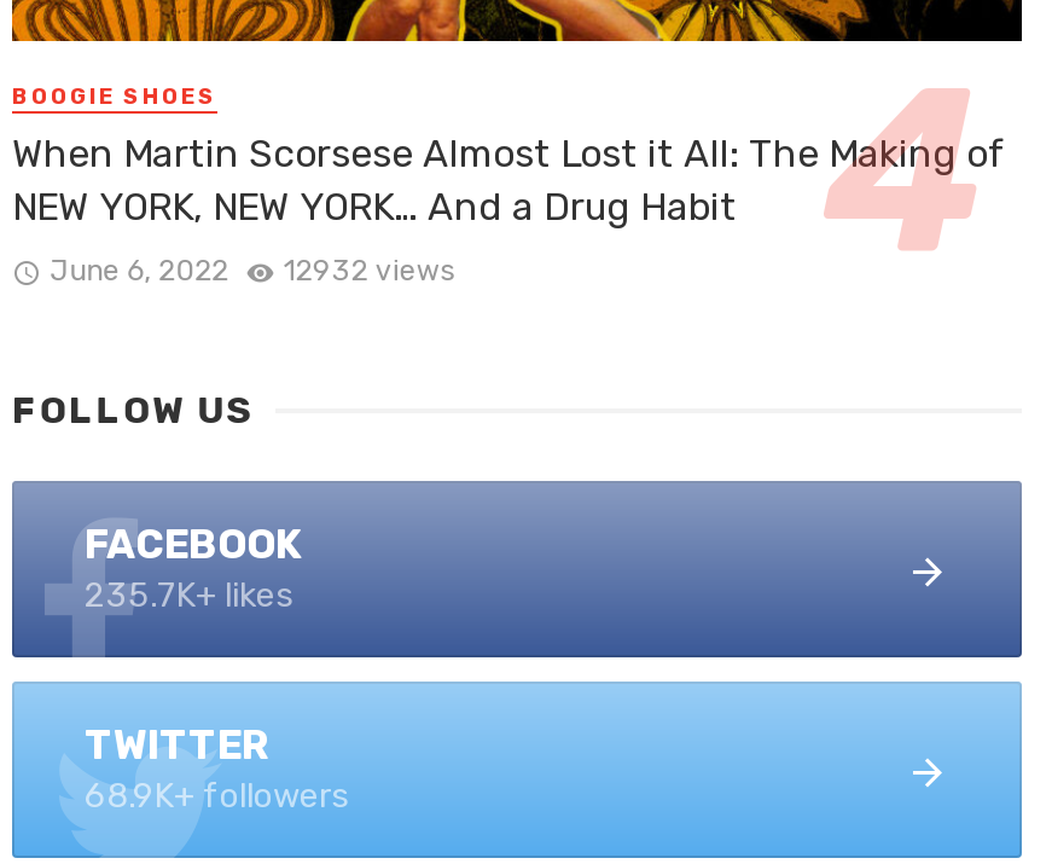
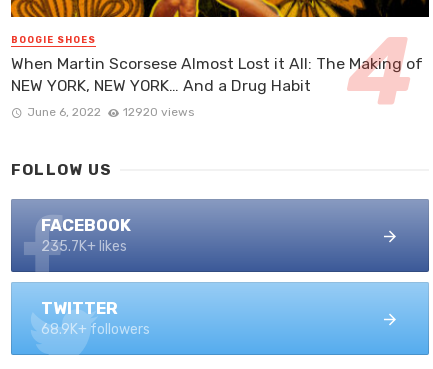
- June 6, 2022 12932 views
+ June 6, 2022 12920 views
